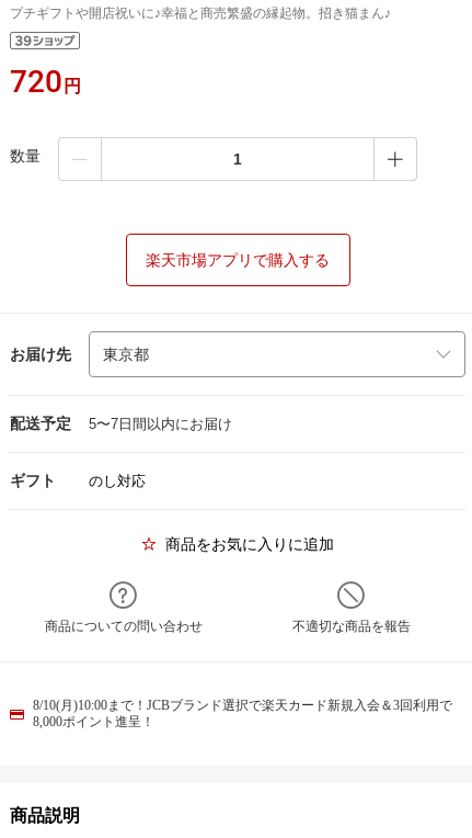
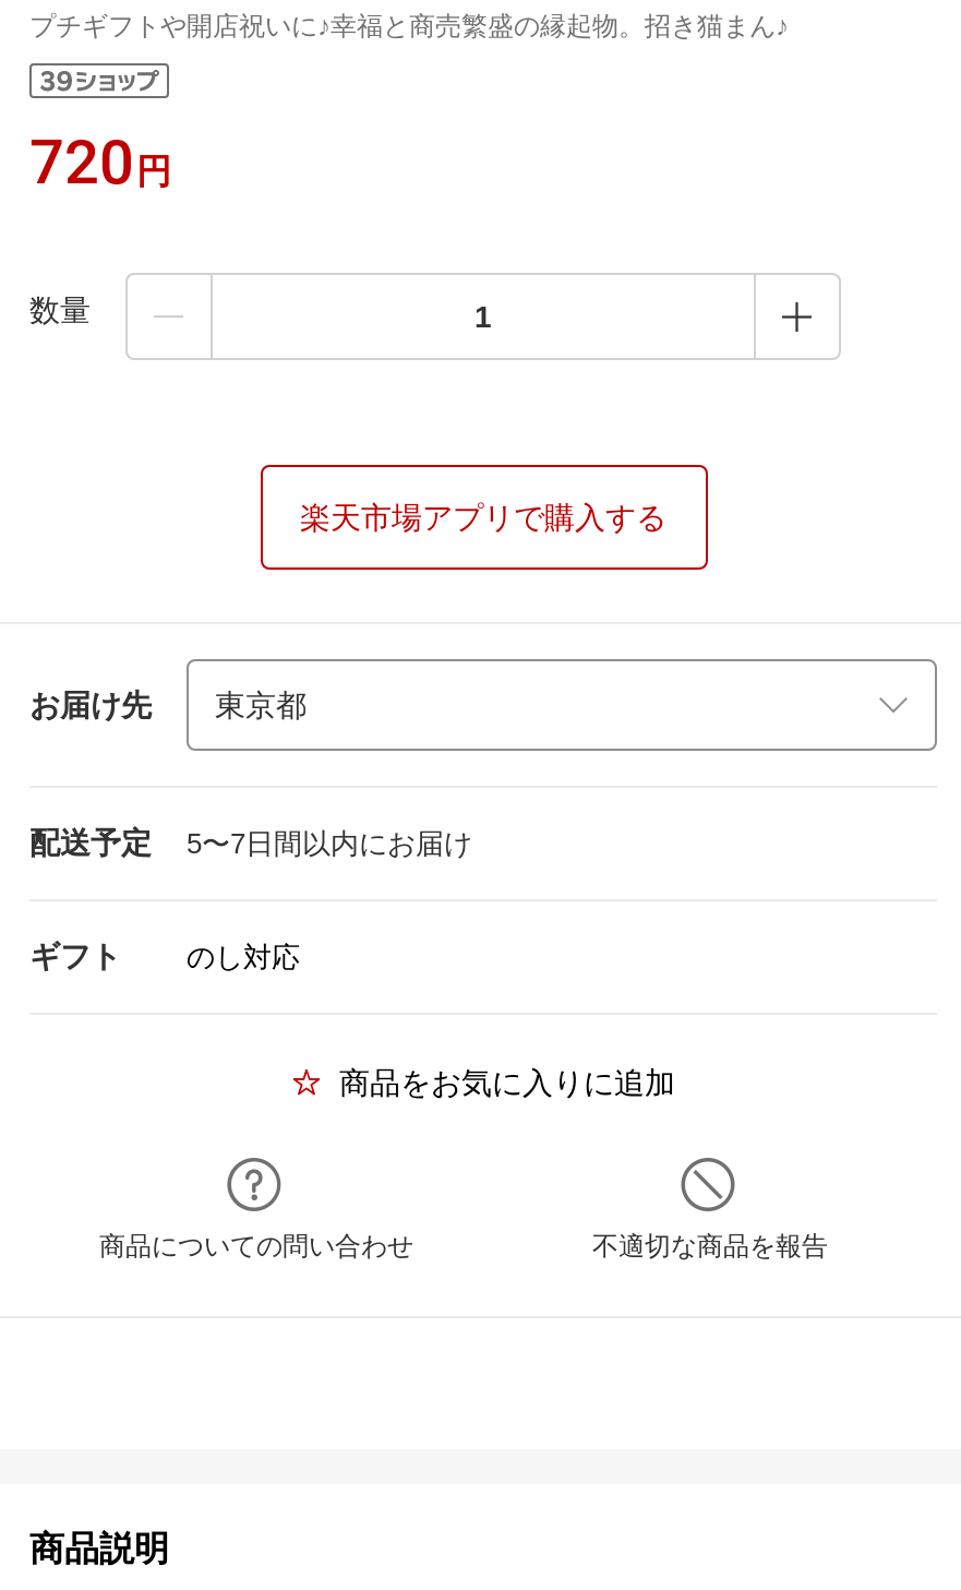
- 8/10(月)10:00まで！JCBブランド選択で楽天カード新規入会＆3回利用で
- 8,000ポイント進呈！
